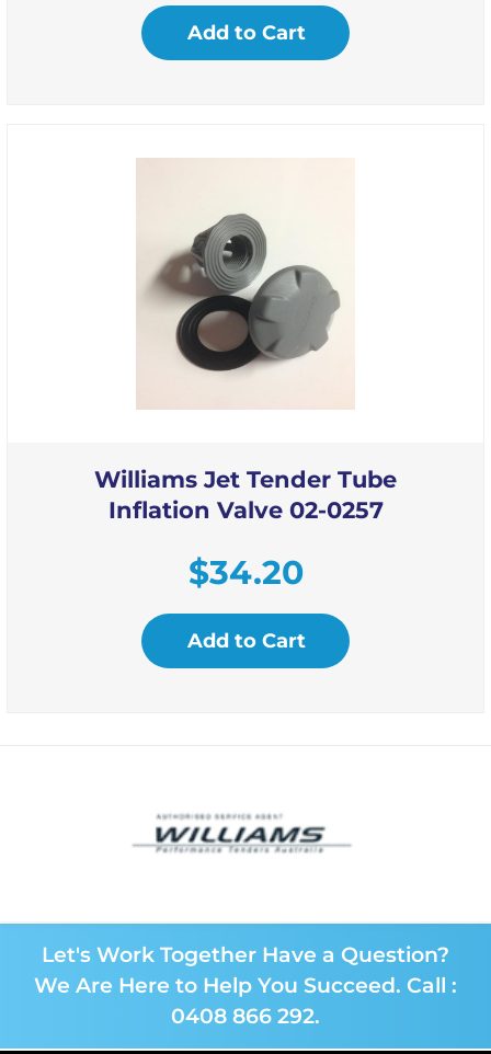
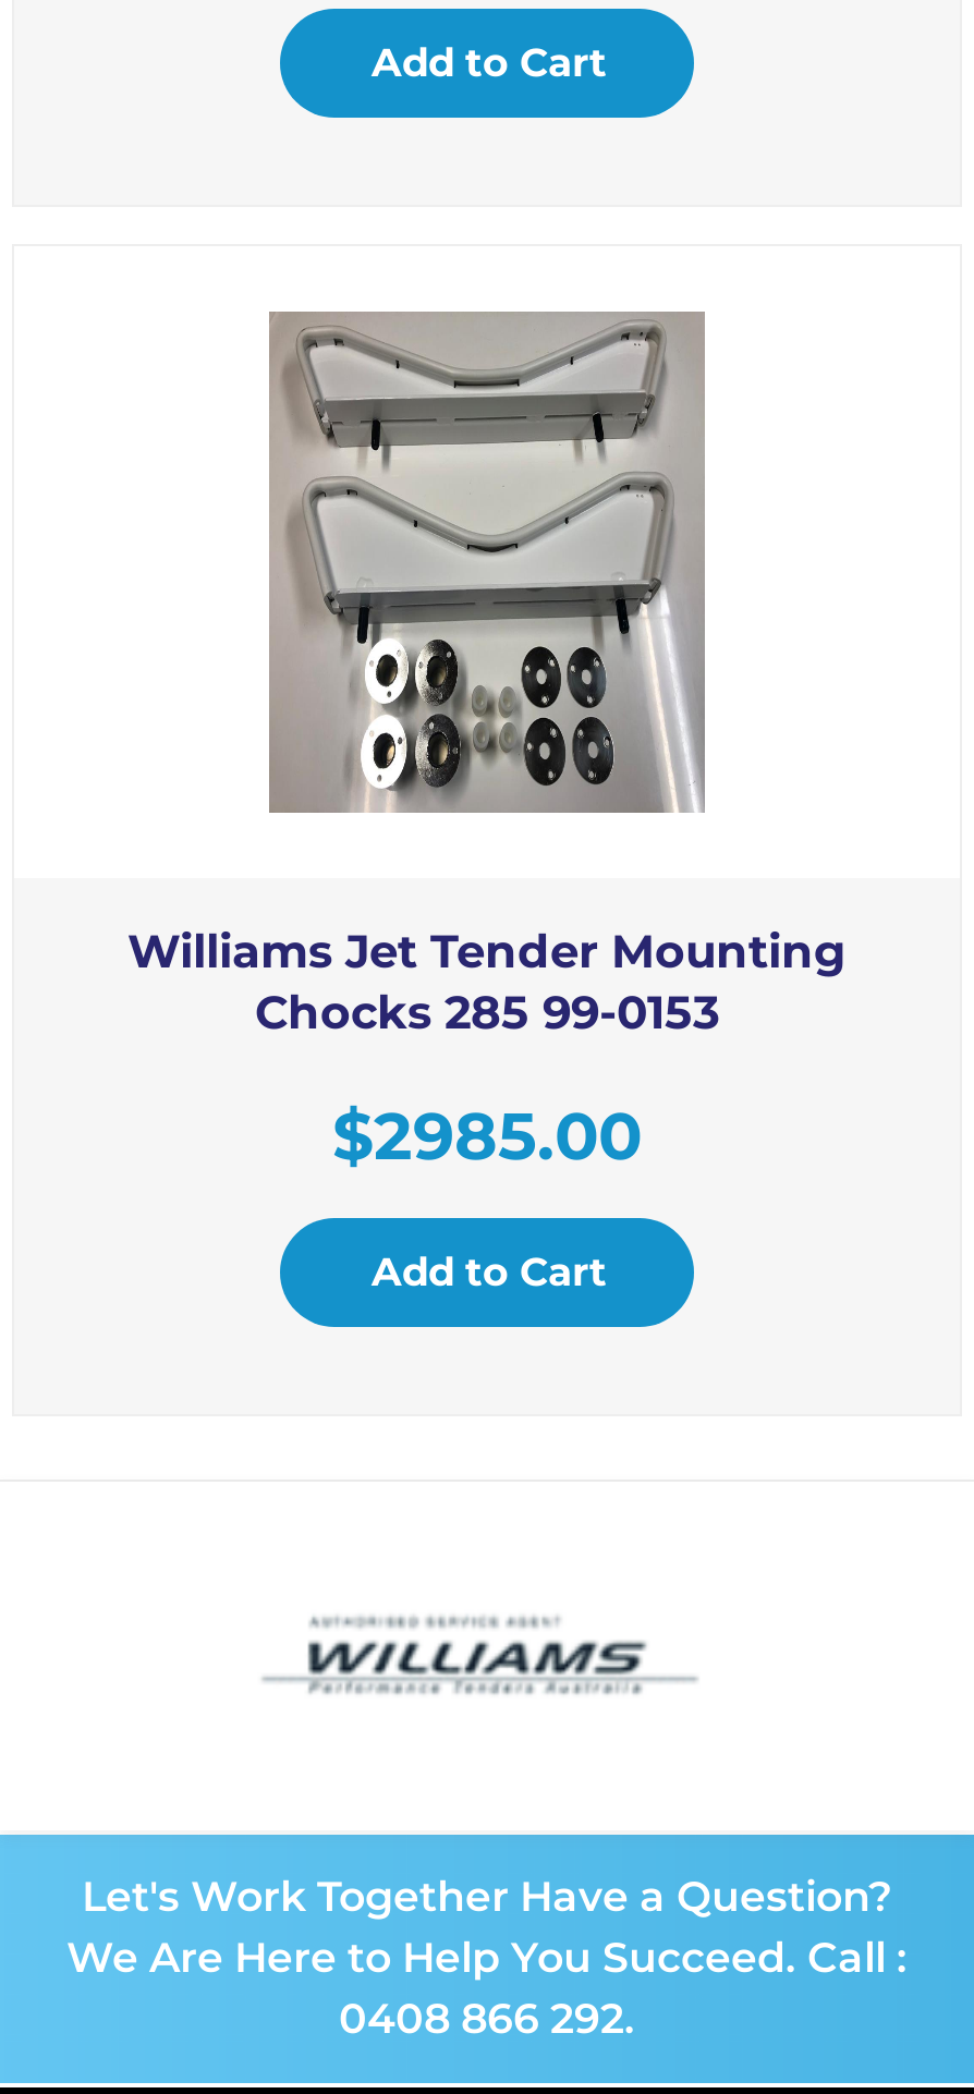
- [image]
+ [image]

- Williams Jet Tender Tube
- Inflation Valve 02-0257
+ Williams Jet Tender Mounting
+ Chocks 285 99-0153

- $34.20
+ $2985.00
